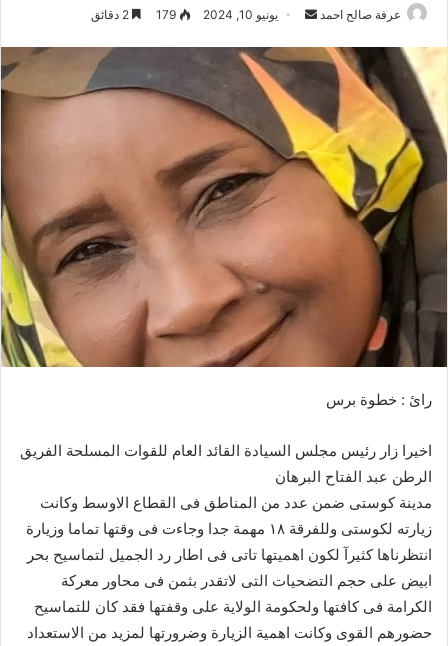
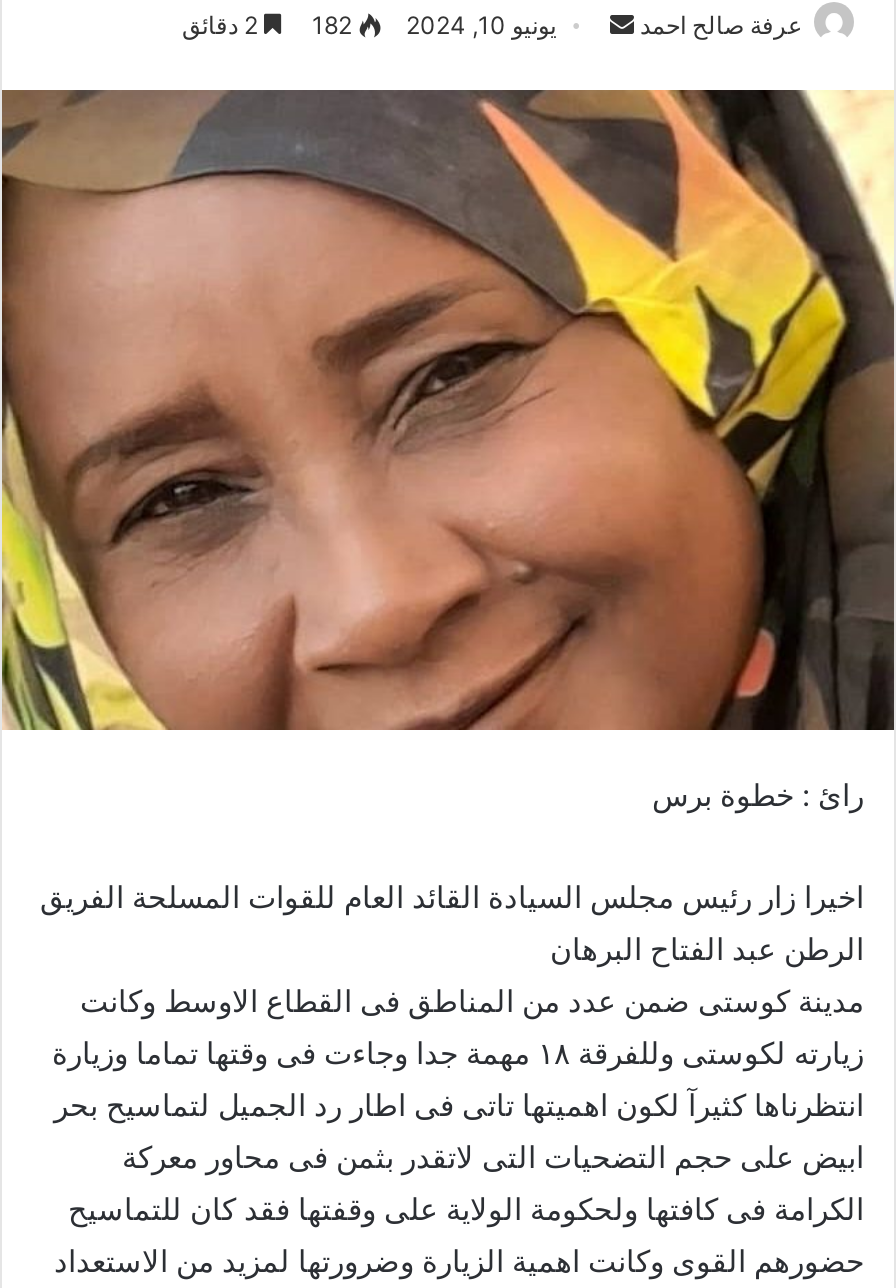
- 179
+ 182
